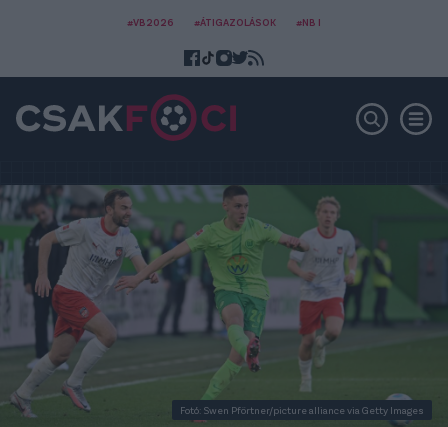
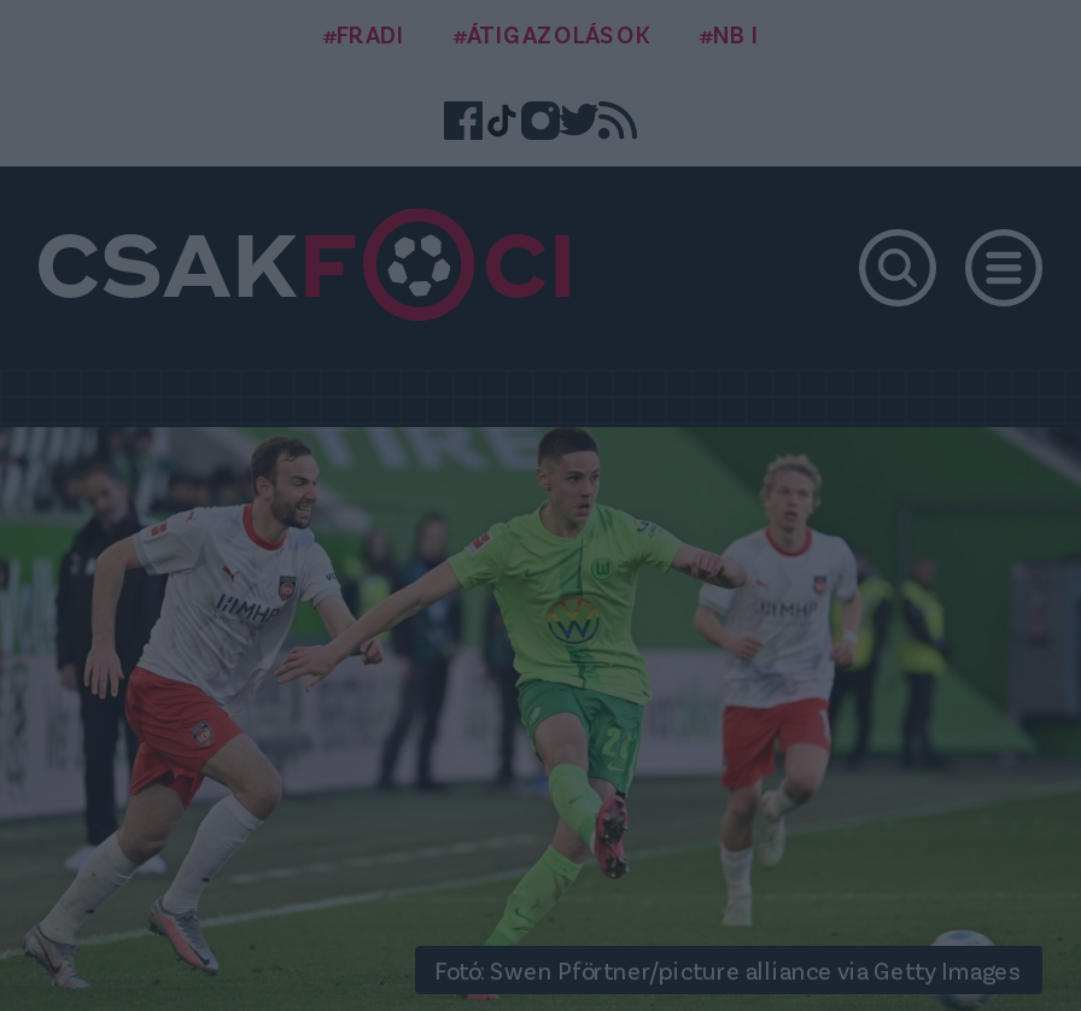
- #VB2026
+ #FRADI
